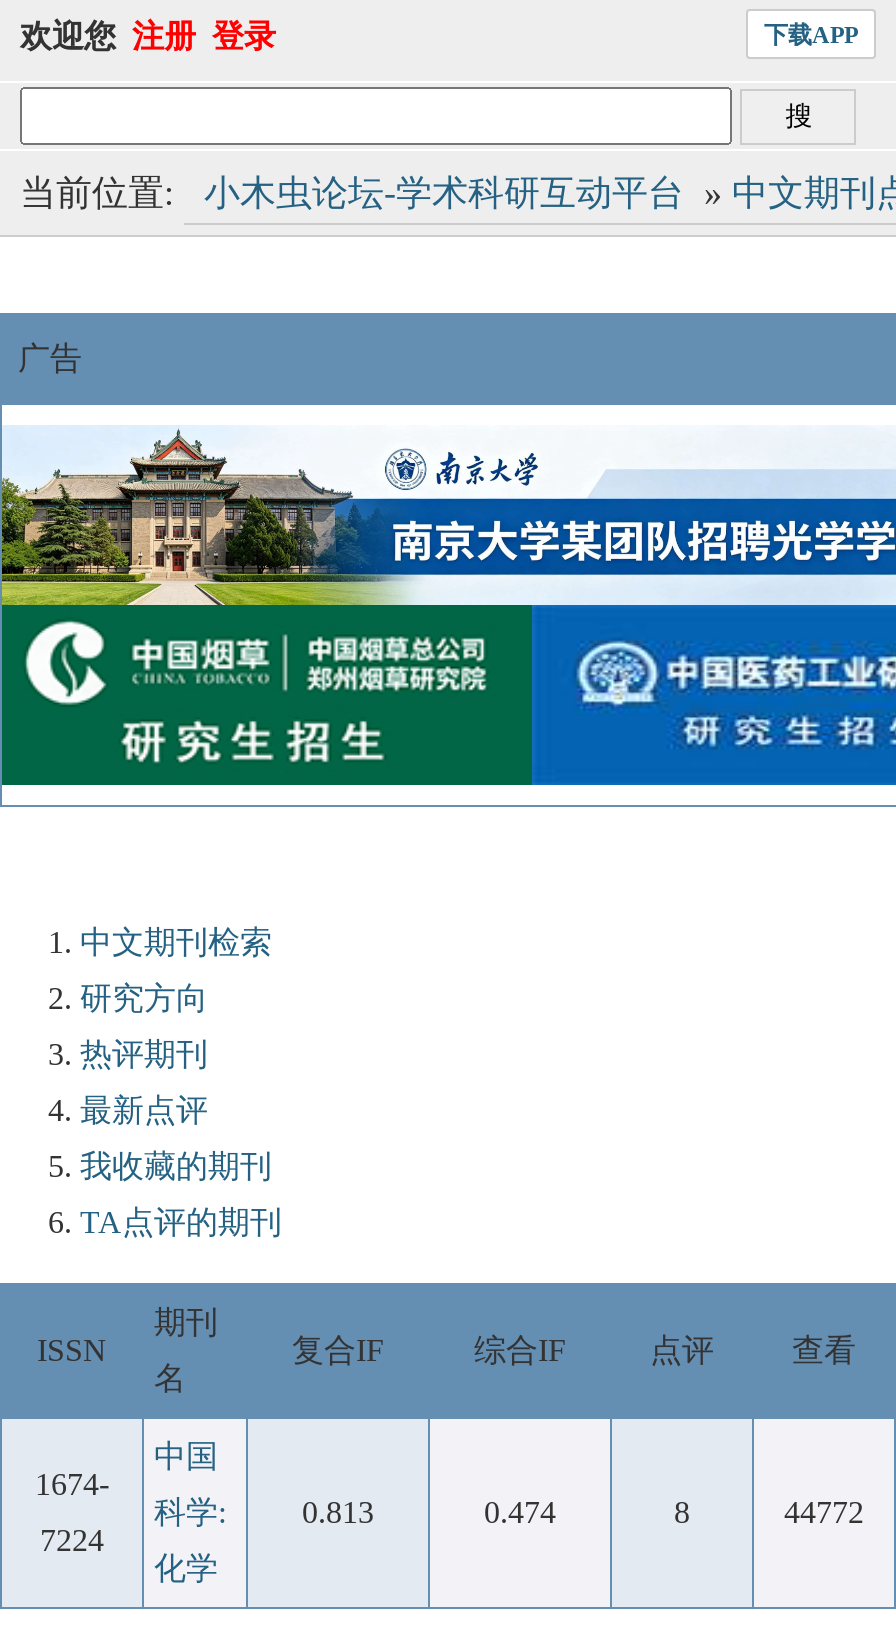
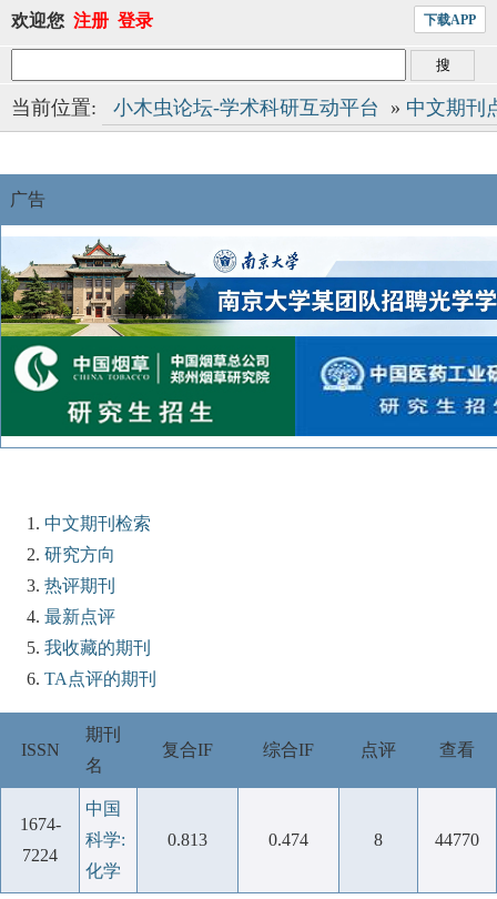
- 44772
+ 44770
